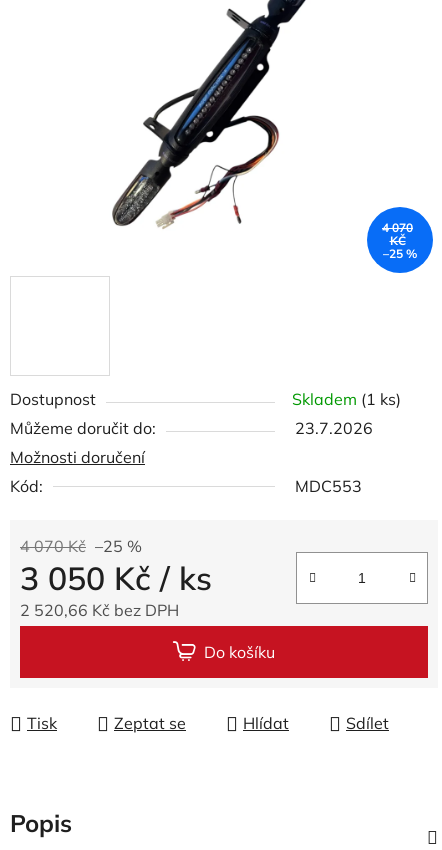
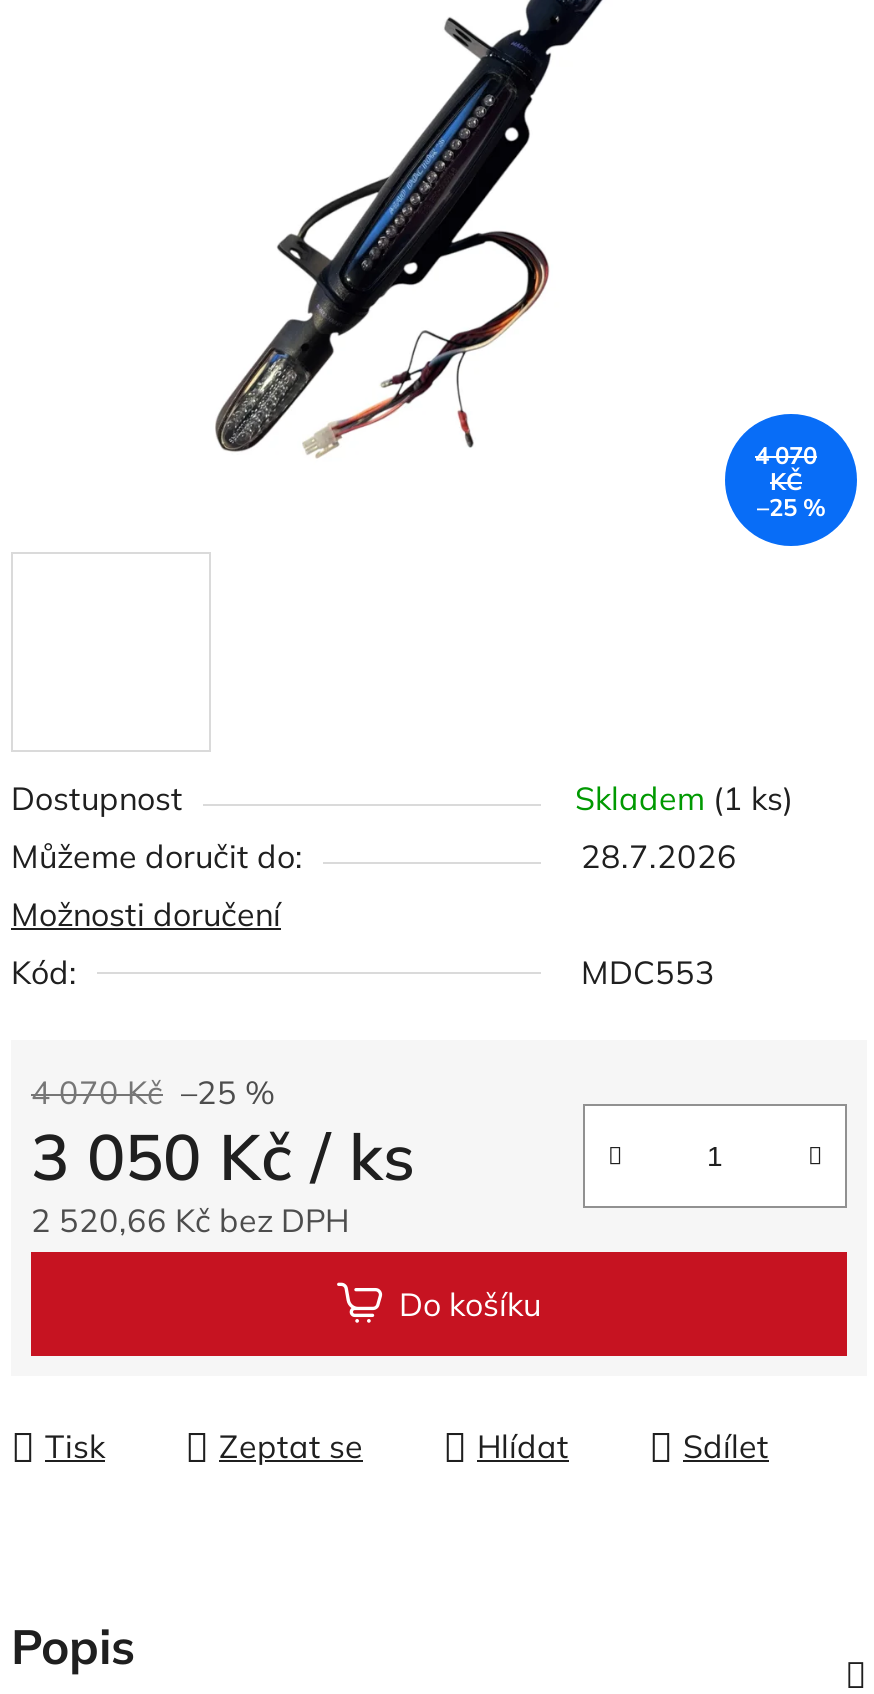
- 23.7.2026
+ 28.7.2026
